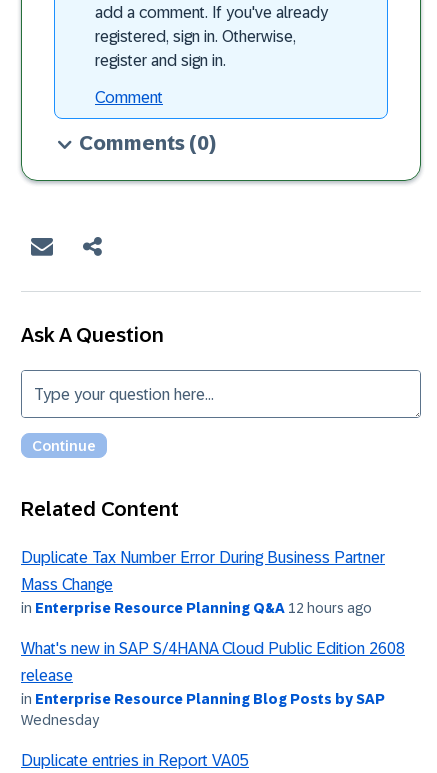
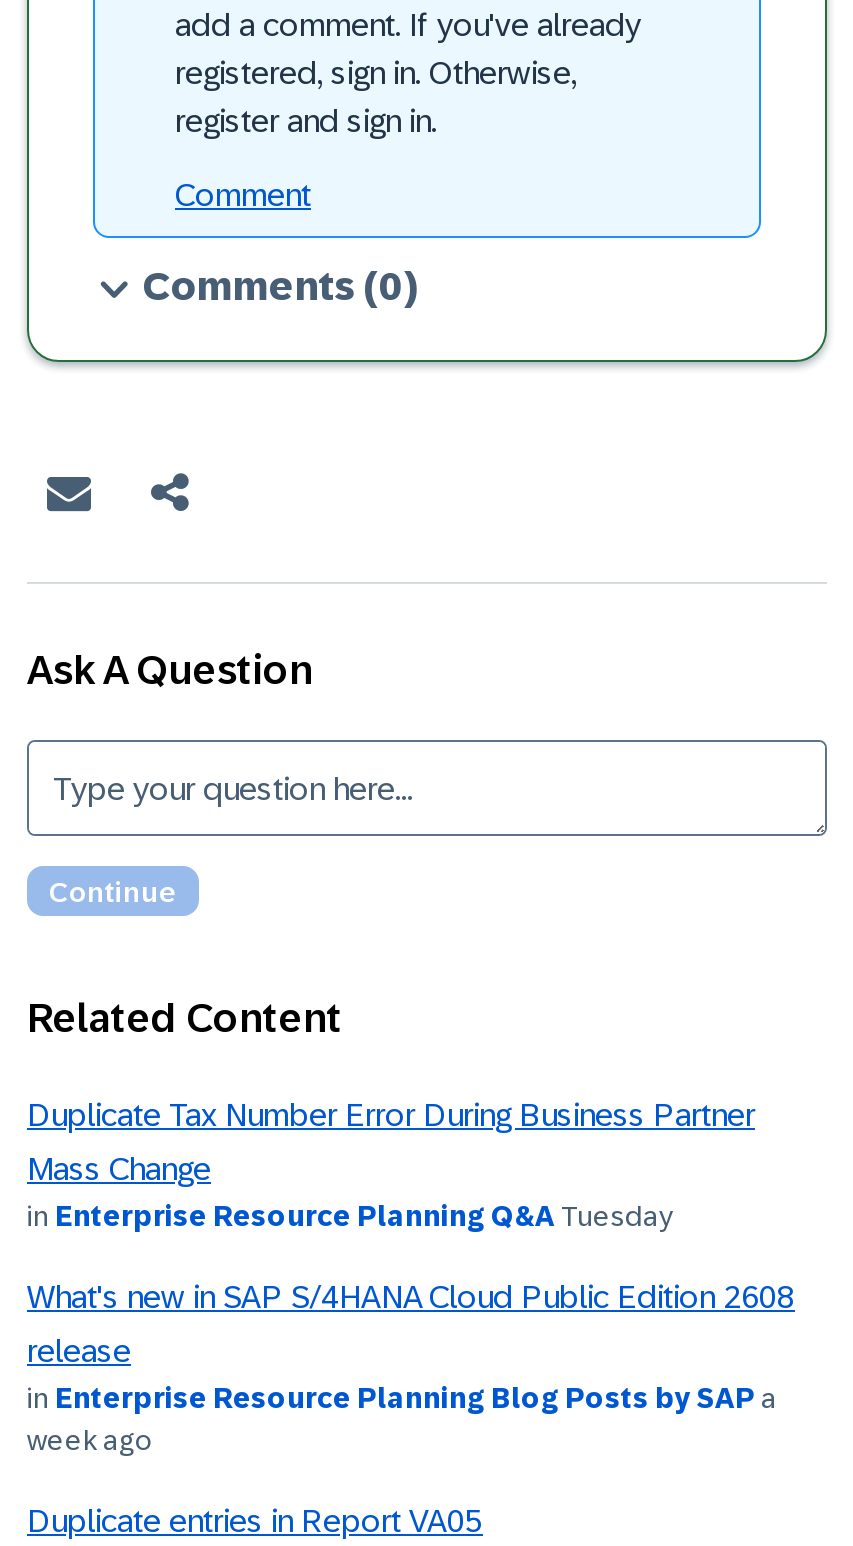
- in Enterprise Resource Planning Q&A 12 hours ago
+ in Enterprise Resource Planning Q&A Tuesday

- in Enterprise Resource Planning Blog Posts by SAP
- Wednesday
+ in Enterprise Resource Planning Blog Posts by SAP a
+ week ago
